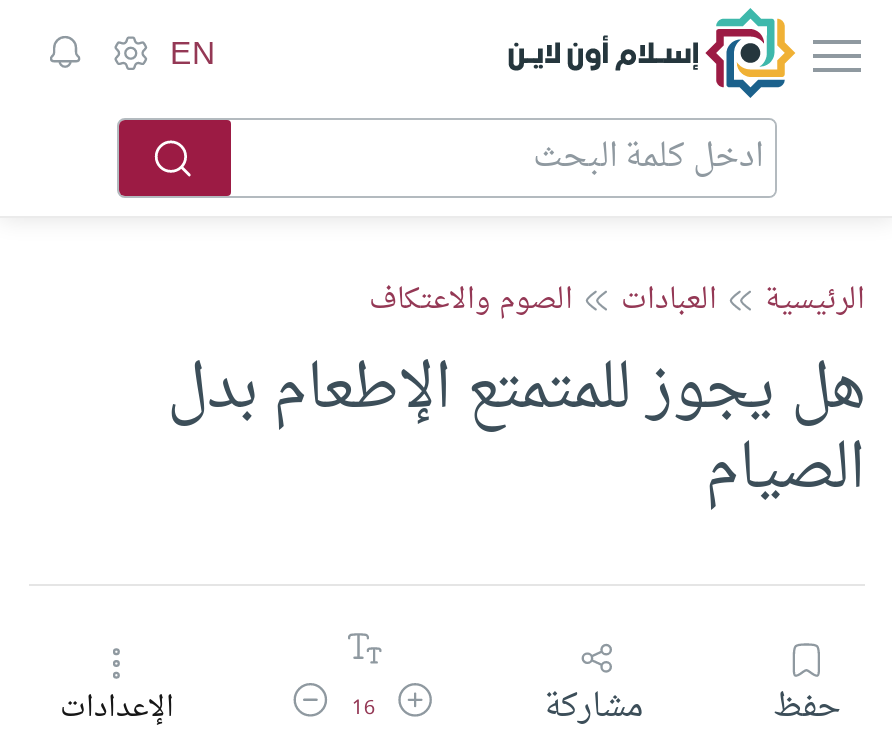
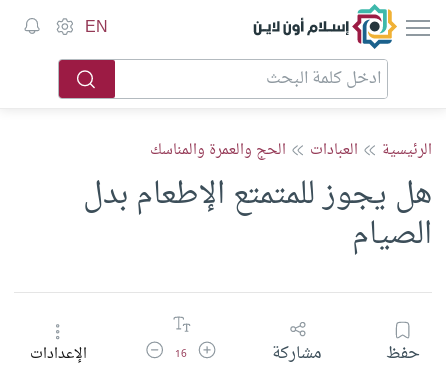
- الصوم والاعتكاف
+ الحج والعمرة والمناسك
